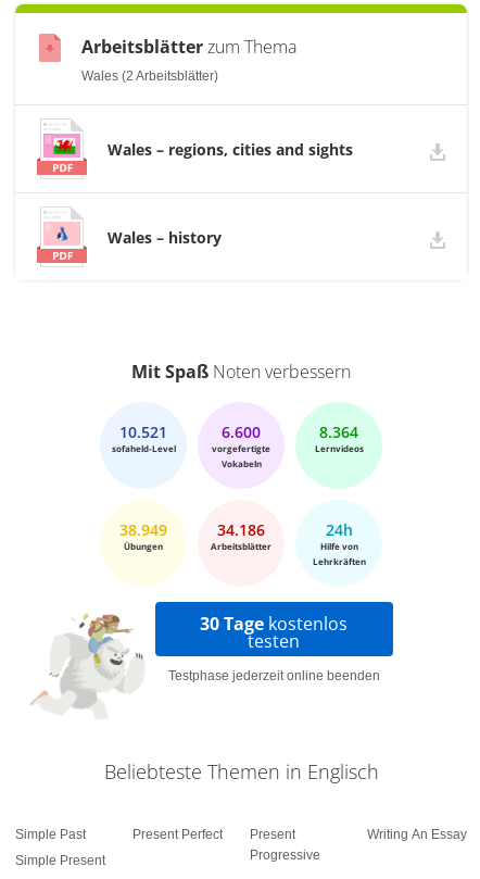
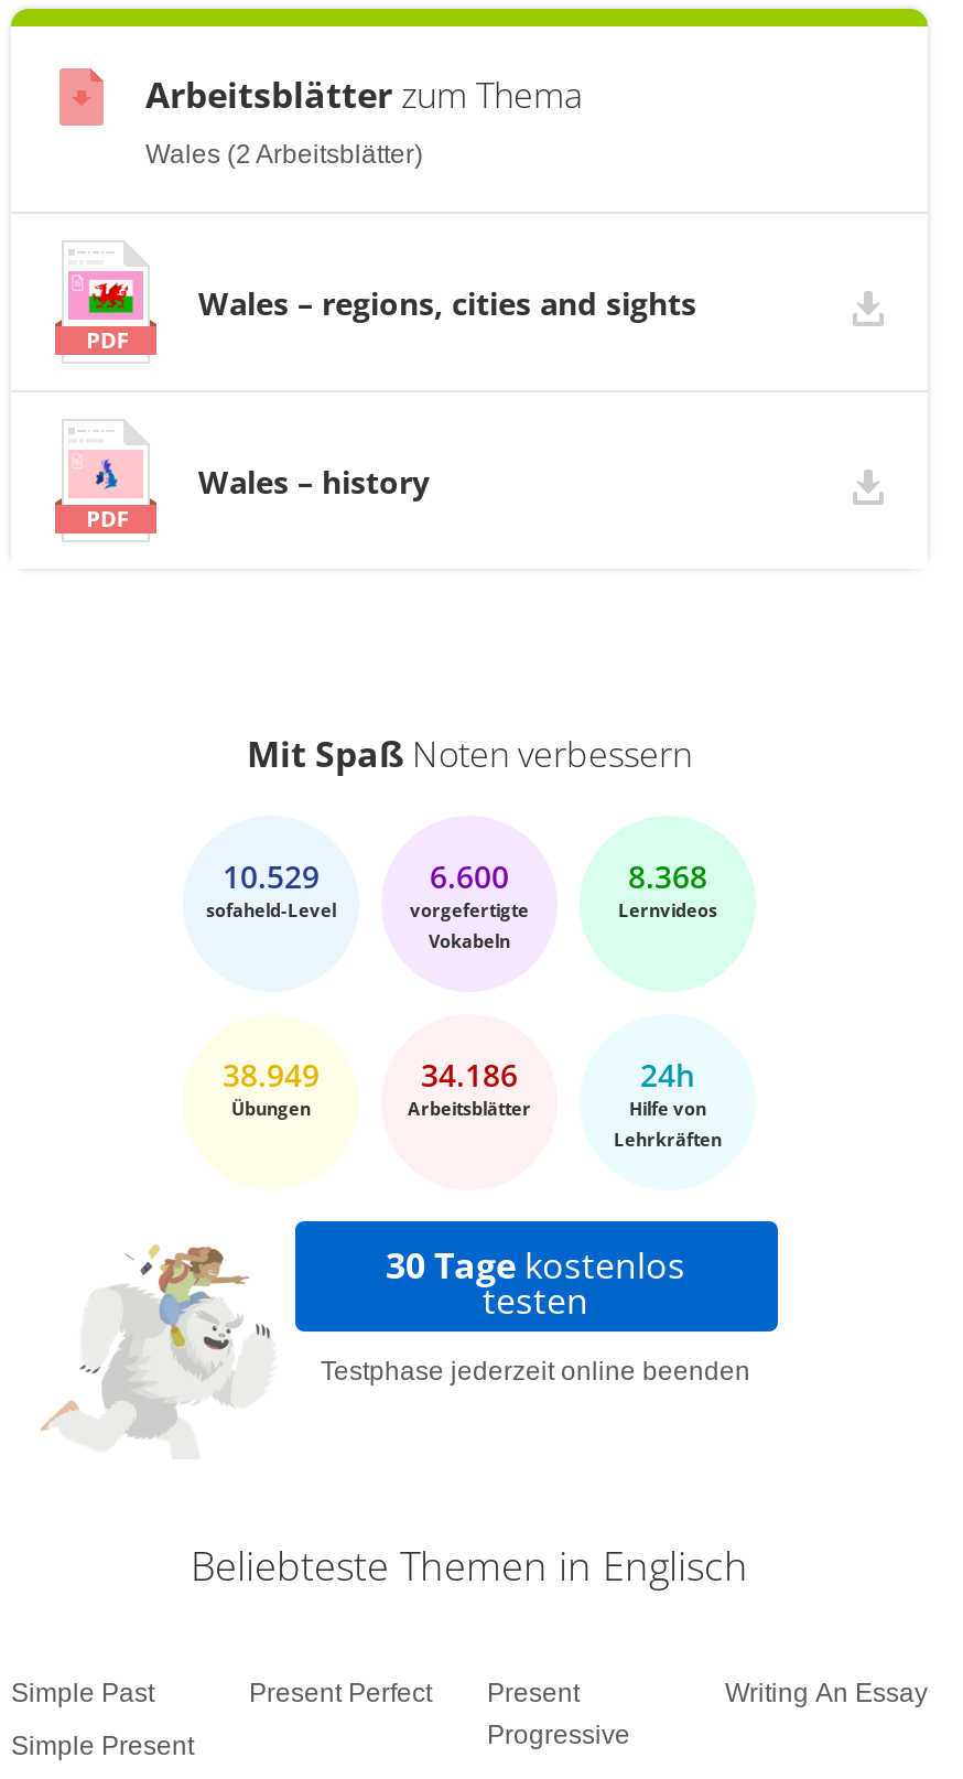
- 10.521
+ 10.529

- 8.364
+ 8.368
